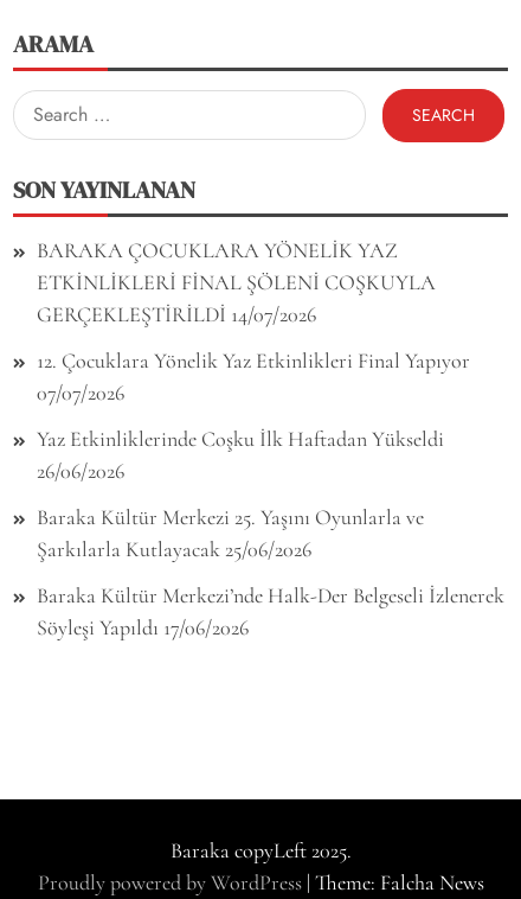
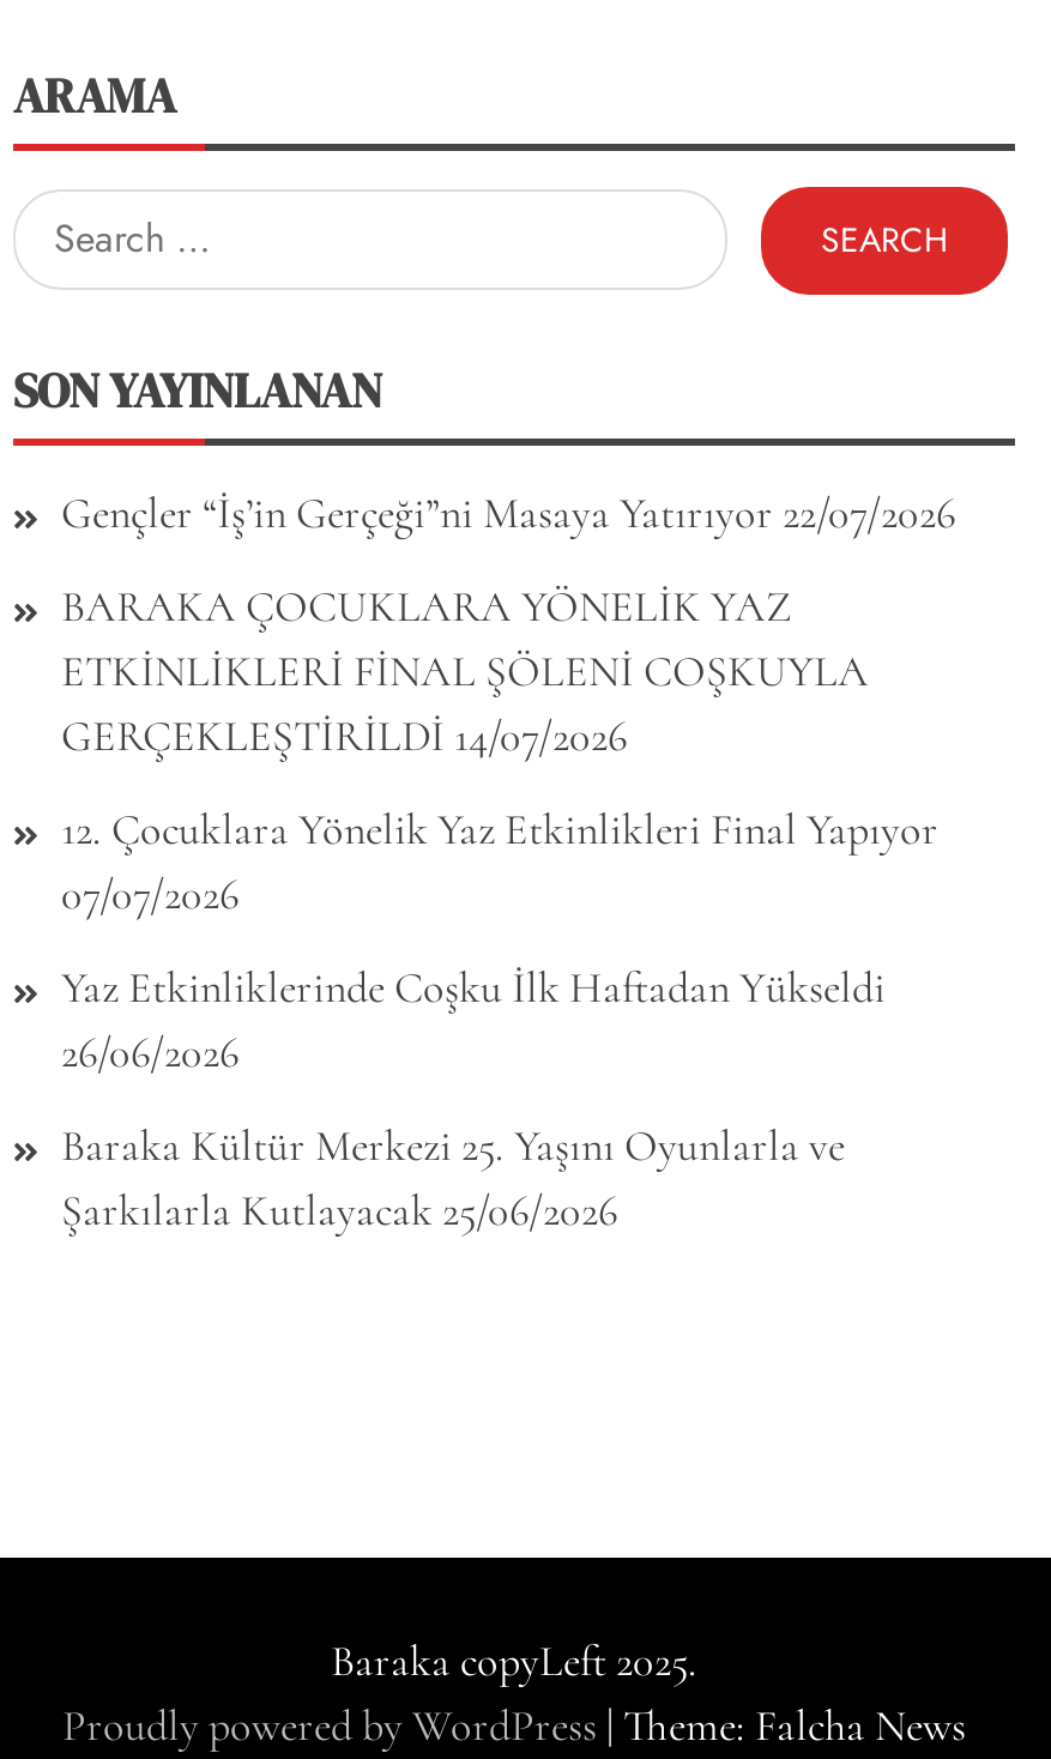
+ Gençler “İş’in Gerçeği”ni Masaya Yatırıyor 22/07/2026

moved down: BARAKA ÇOCUKLARA YÖNELİK YAZ | ETKİNLİKLERİ FİNAL ŞÖLENİ COŞKUYLA | GERÇEKLEŞTİRİLDİ 14/07/2026 | ... | Baraka Kültür Merkezi 25. Yaşını Oyunlarla ve | Şarkılarla Kutlayacak 25/06/2026

- Baraka Kültür Merkezi’nde Halk-Der Belgeseli İzlenerek
- Söyleşi Yapıldı 17/06/2026
